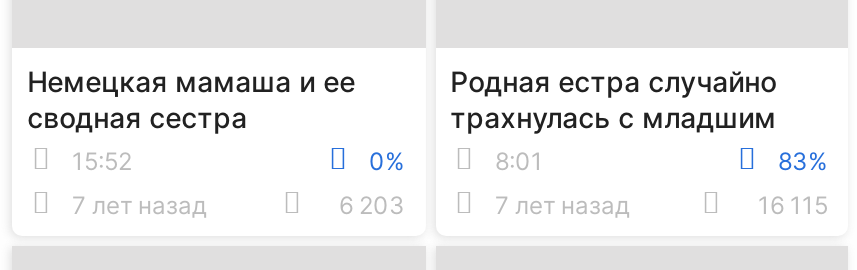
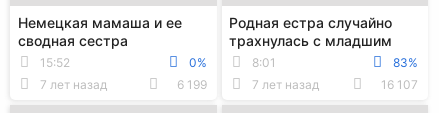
- 6 203
+ 6 199

- 16 115
+ 16 107
